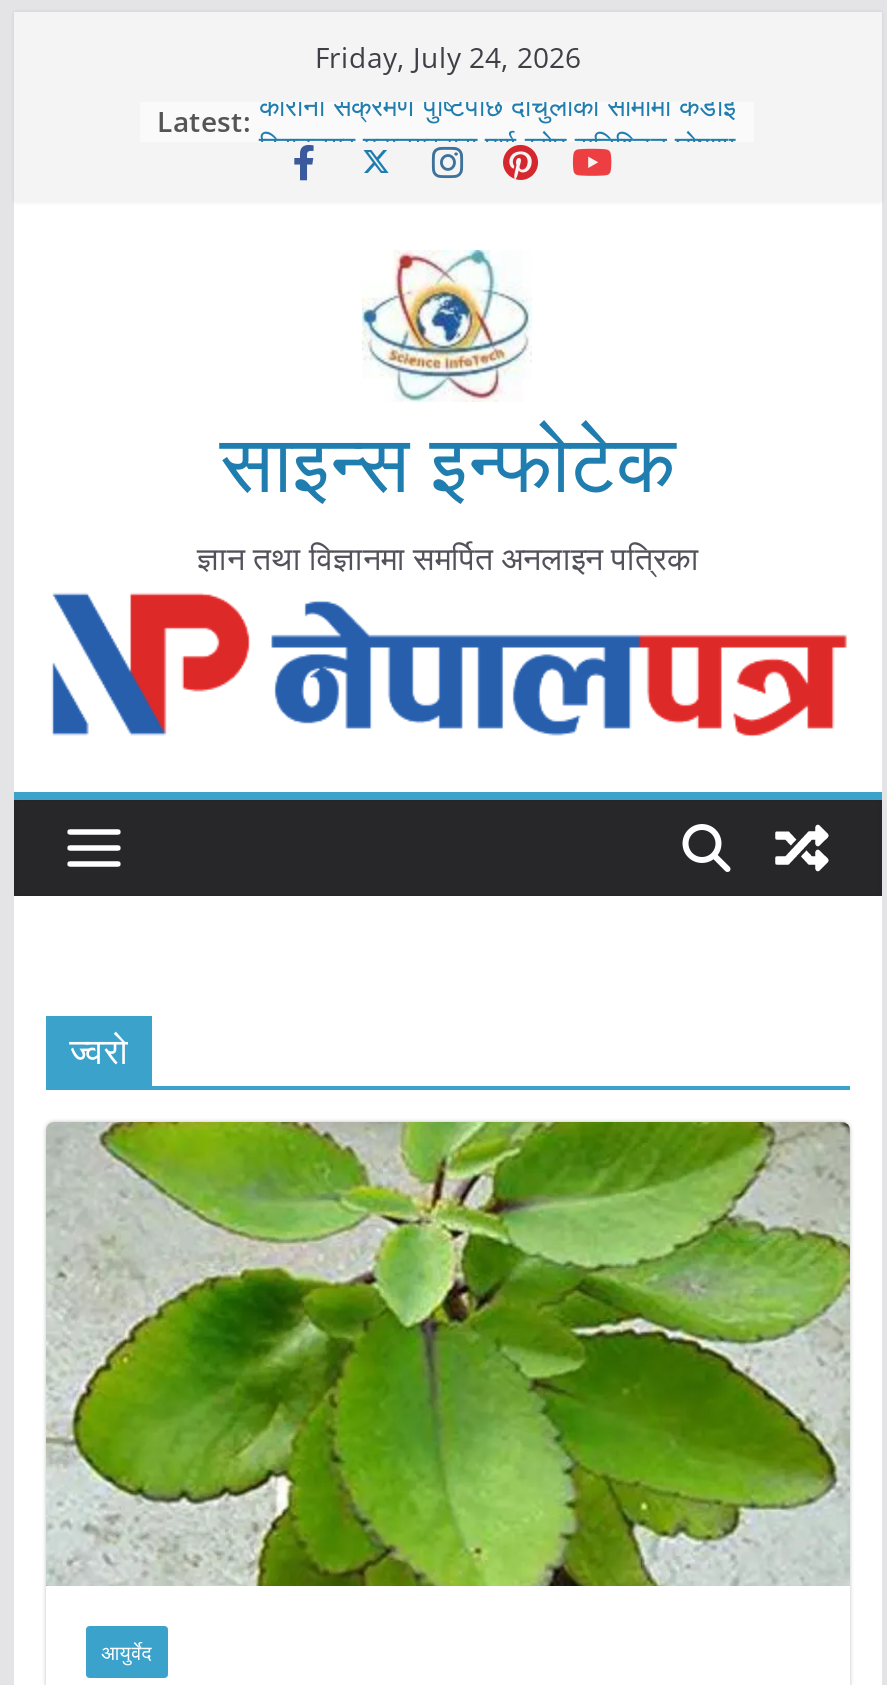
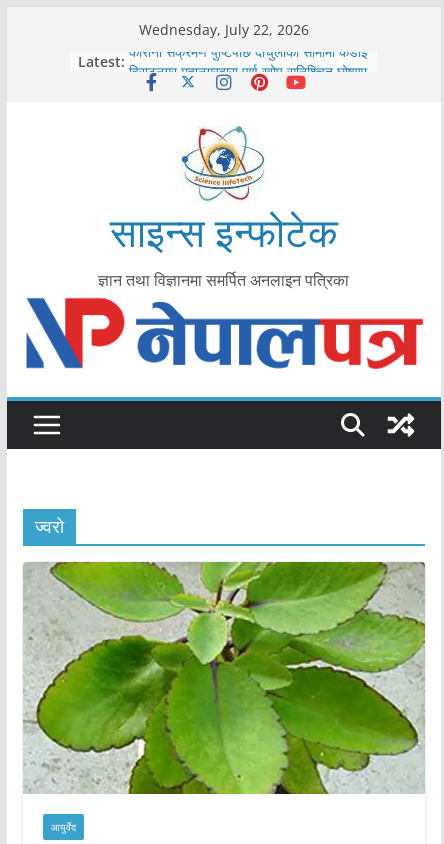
- Friday, July 24, 2026
+ Wednesday, July 22, 2026
